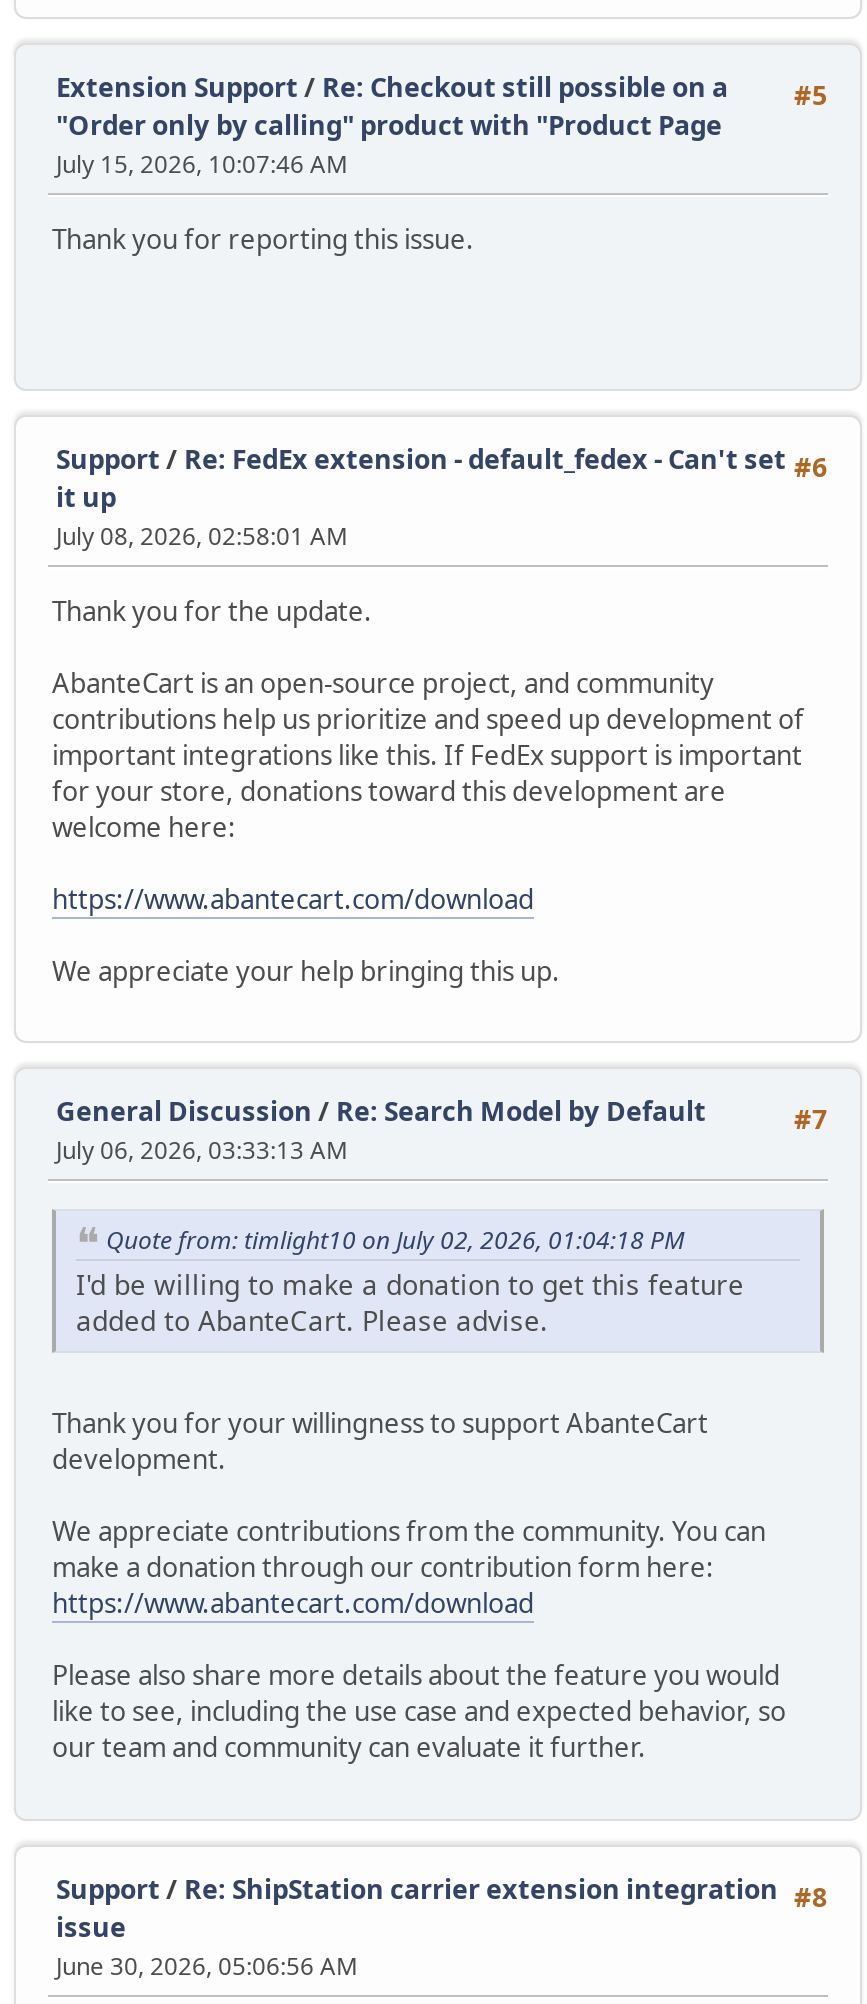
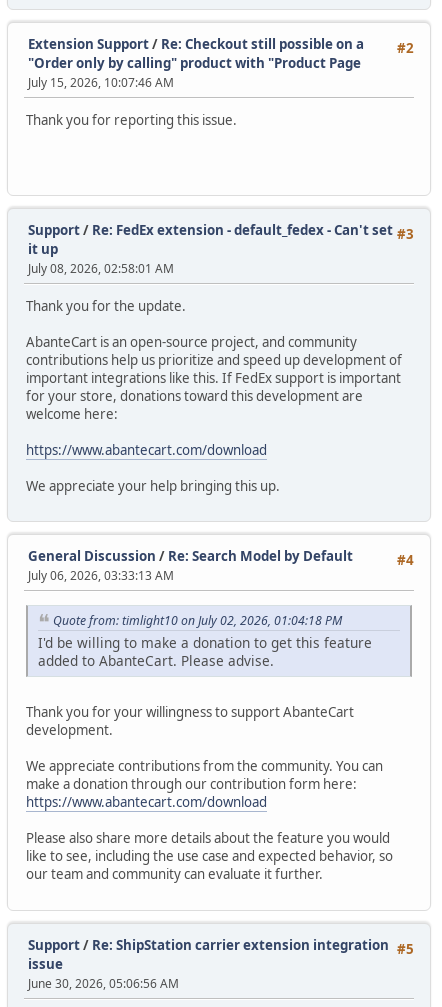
- Extension Support / Re: Checkout still possible on a #5
+ Extension Support / Re: Checkout still possible on a #2

- Support / Re: FedEx extension - default_fedex - Can't set #6
+ Support / Re: FedEx extension - default_fedex - Can't set #3

- #7
+ #4

- Support / Re: ShipStation carrier extension integration #8
+ Support / Re: ShipStation carrier extension integration #5
